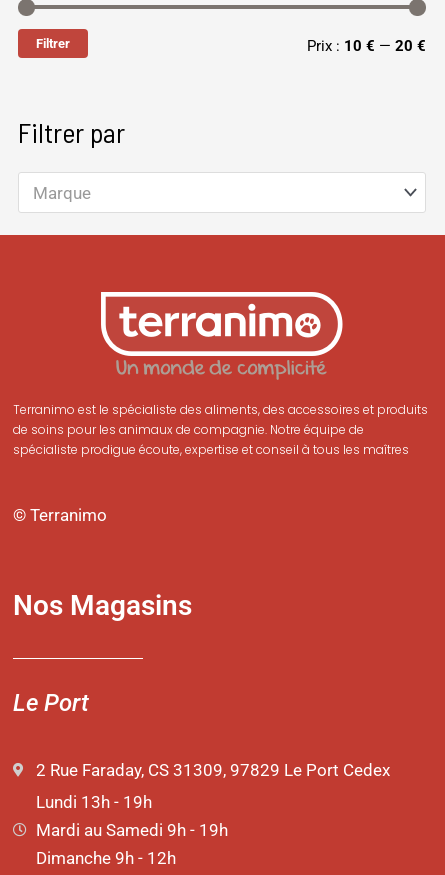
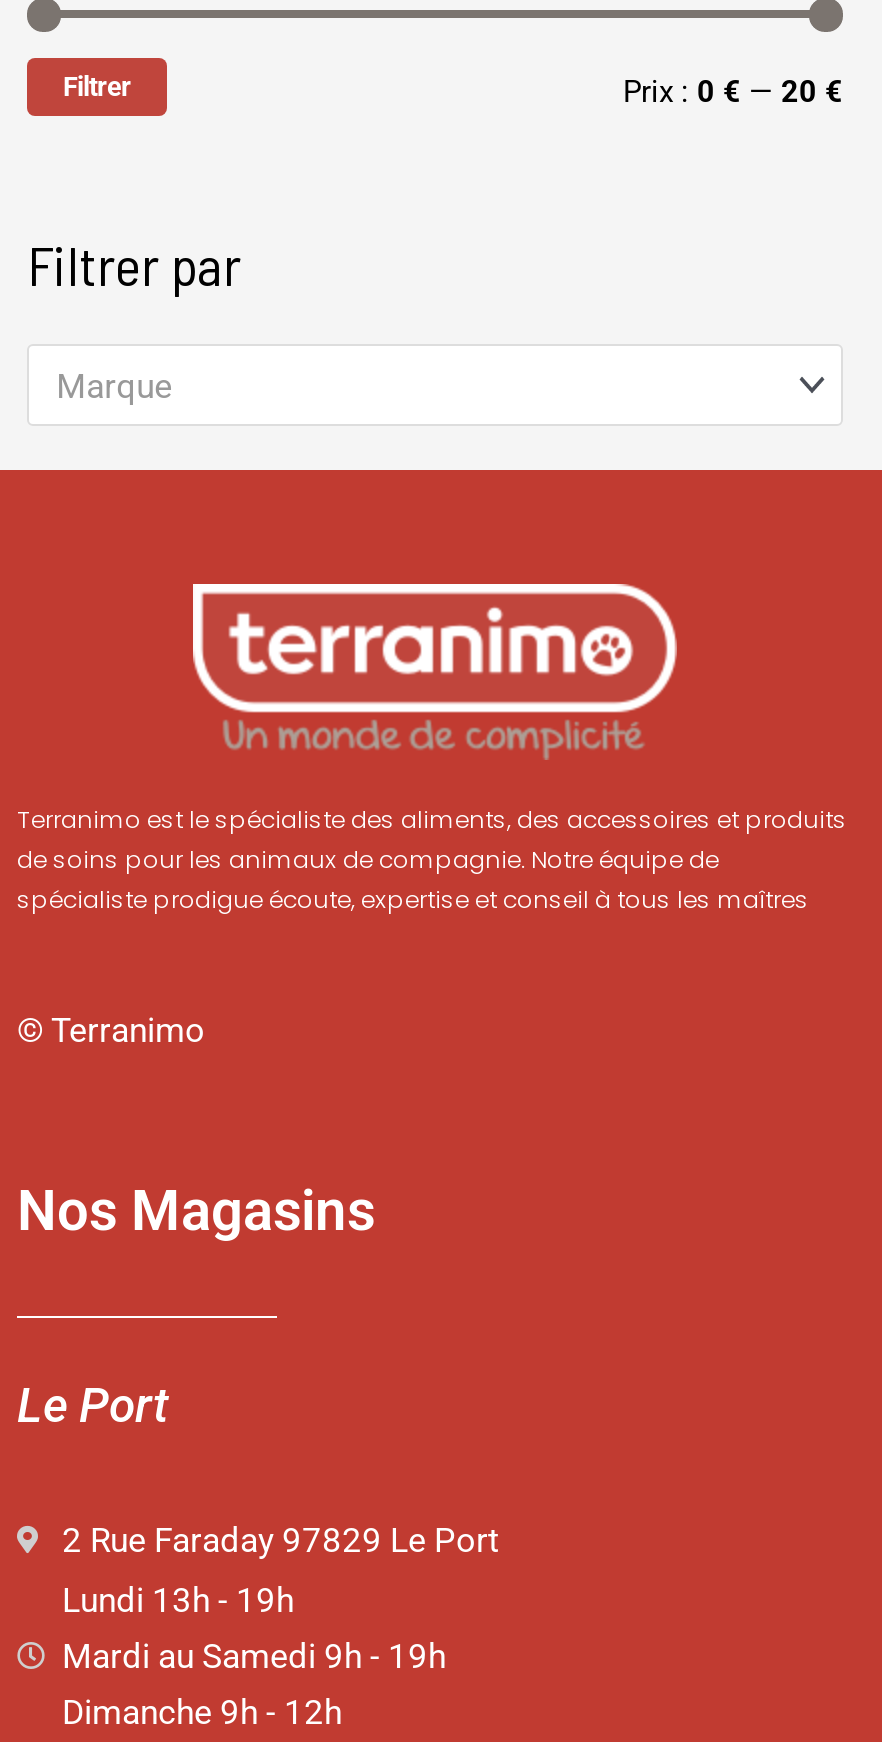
- Prix : 10 €— 20 €
+ Prix : 0 €— 20 €

- 2 Rue Faraday, CS 31309, 97829 Le Port Cedex
+ 2 Rue Faraday 97829 Le Port
